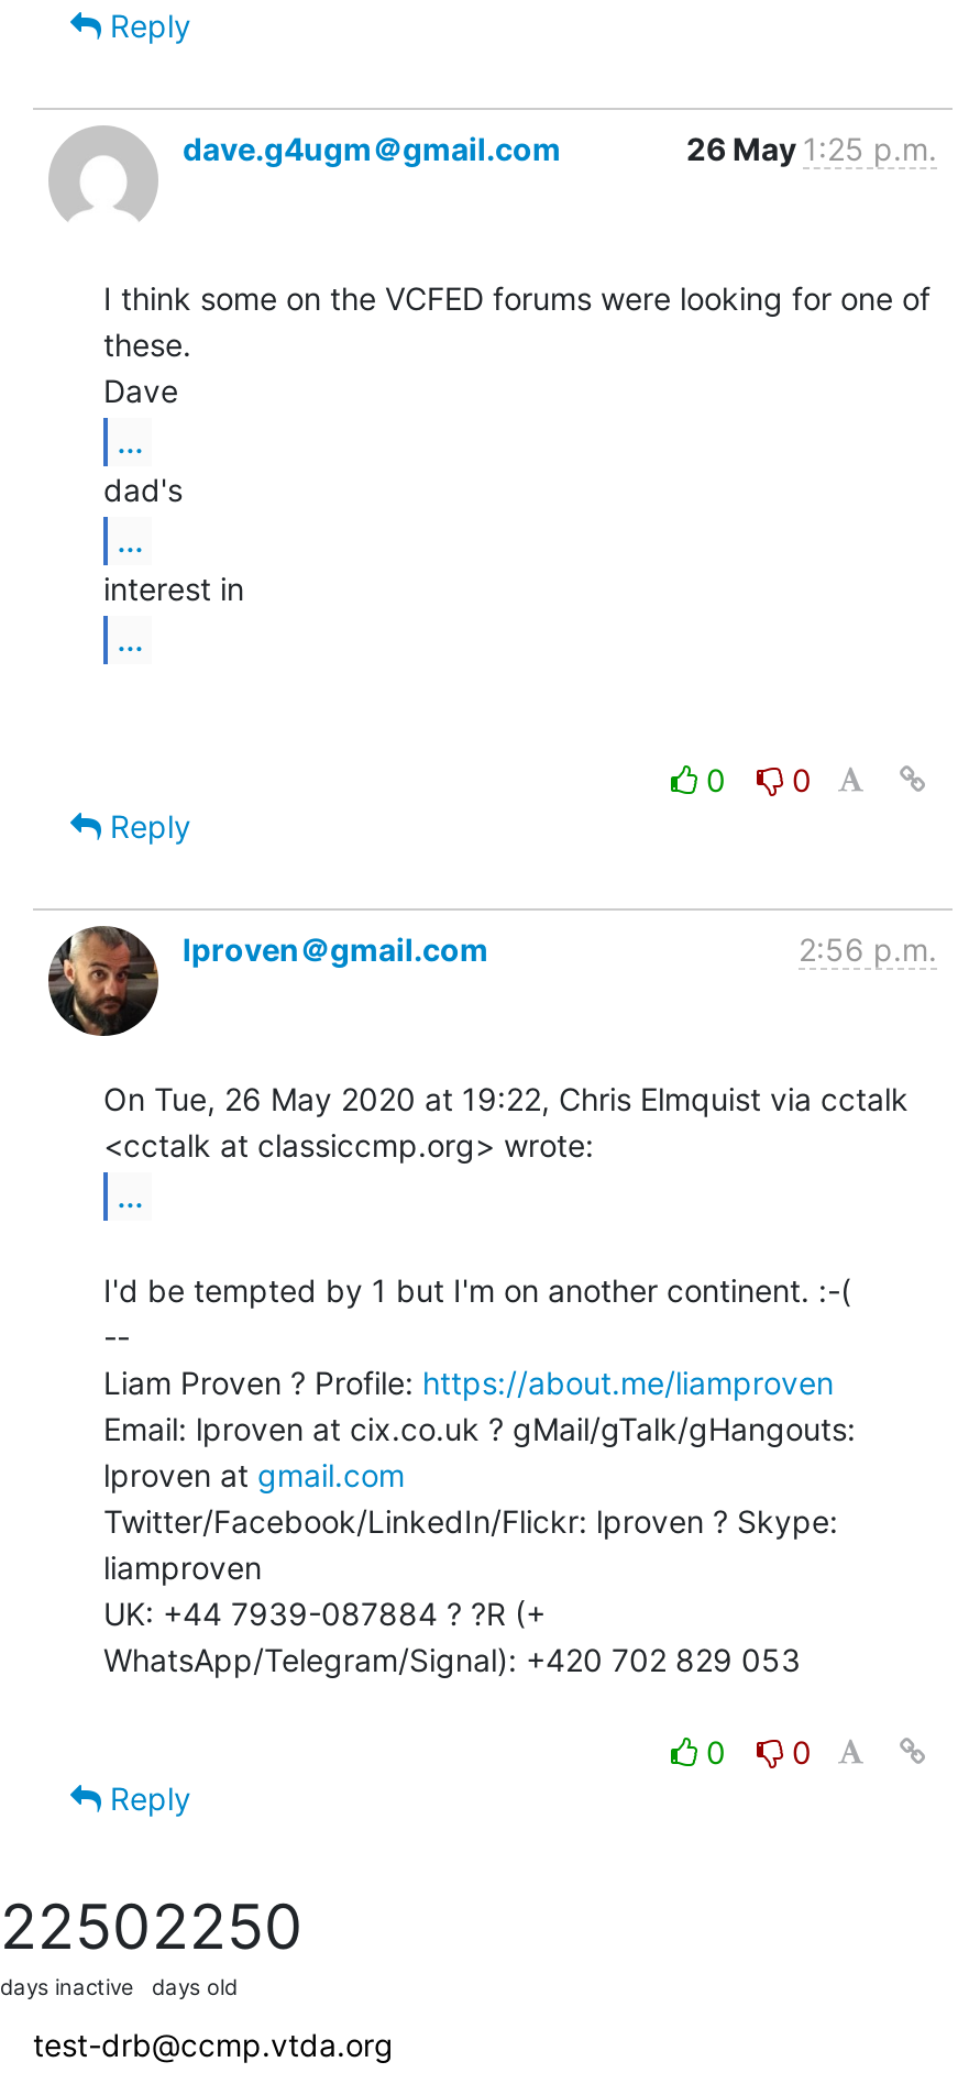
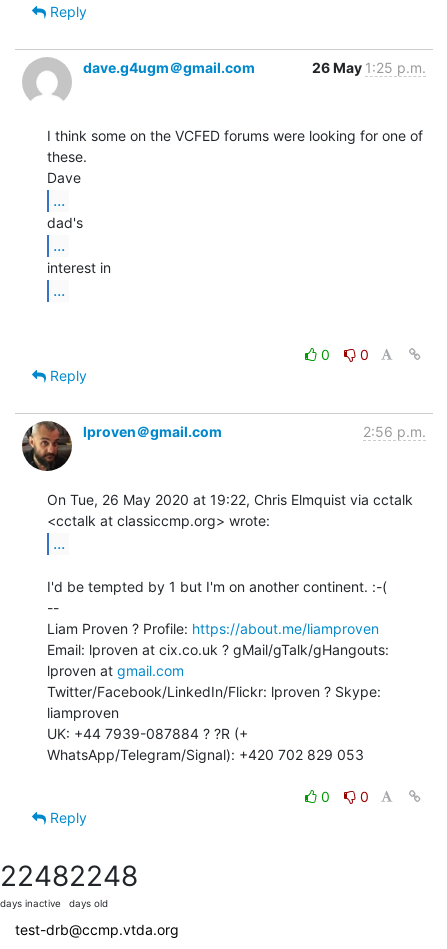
- 2250
+ 2248

- 2250
+ 2248
